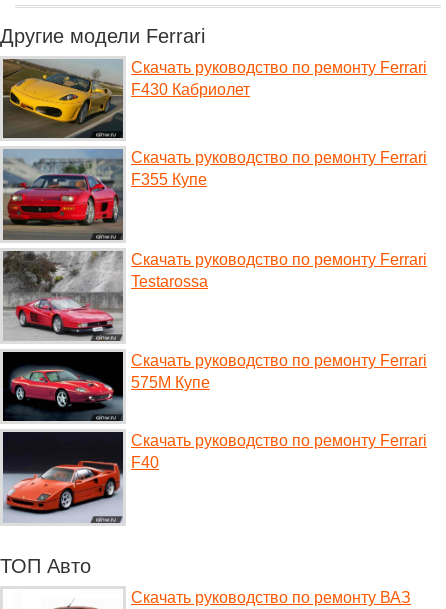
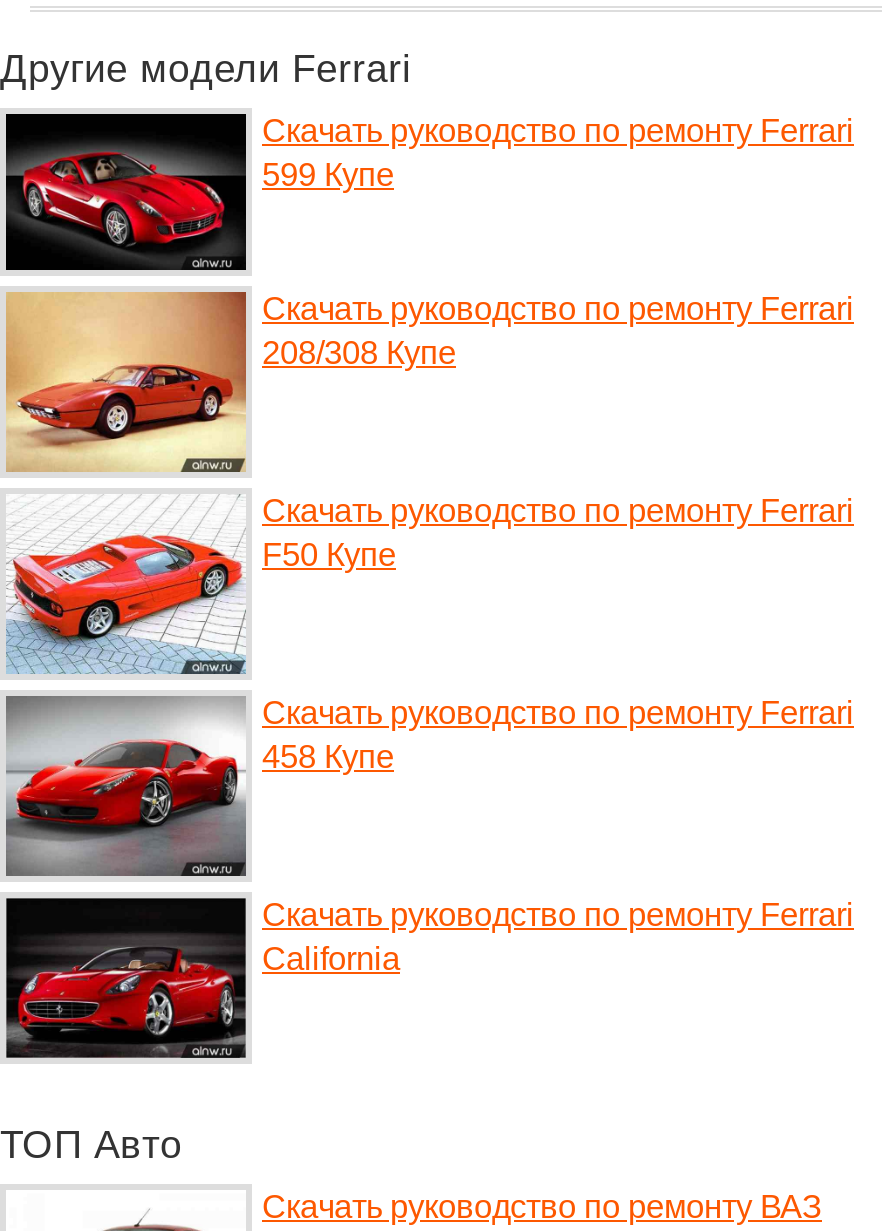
- [image]
- F430 Кабриолет
+ [image]
+ 599 Купе

- [image]
- F355 Купе
+ [image]
+ 208/308 Купе

- [image]
- Testarossa
+ [image]
+ F50 Купе

- [image]
- 575M Купе
+ [image]
+ 458 Купе

- [image]
- F40
+ [image]
+ California
